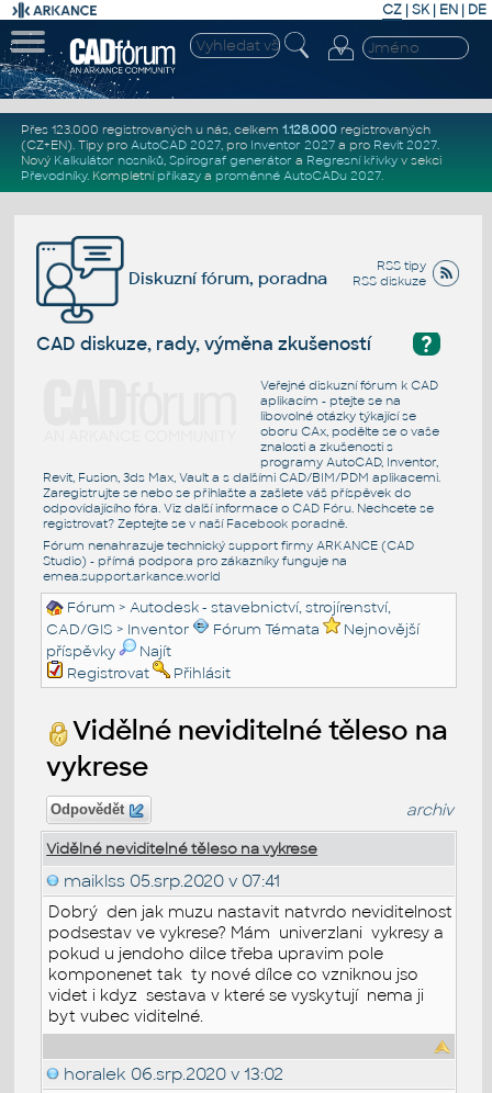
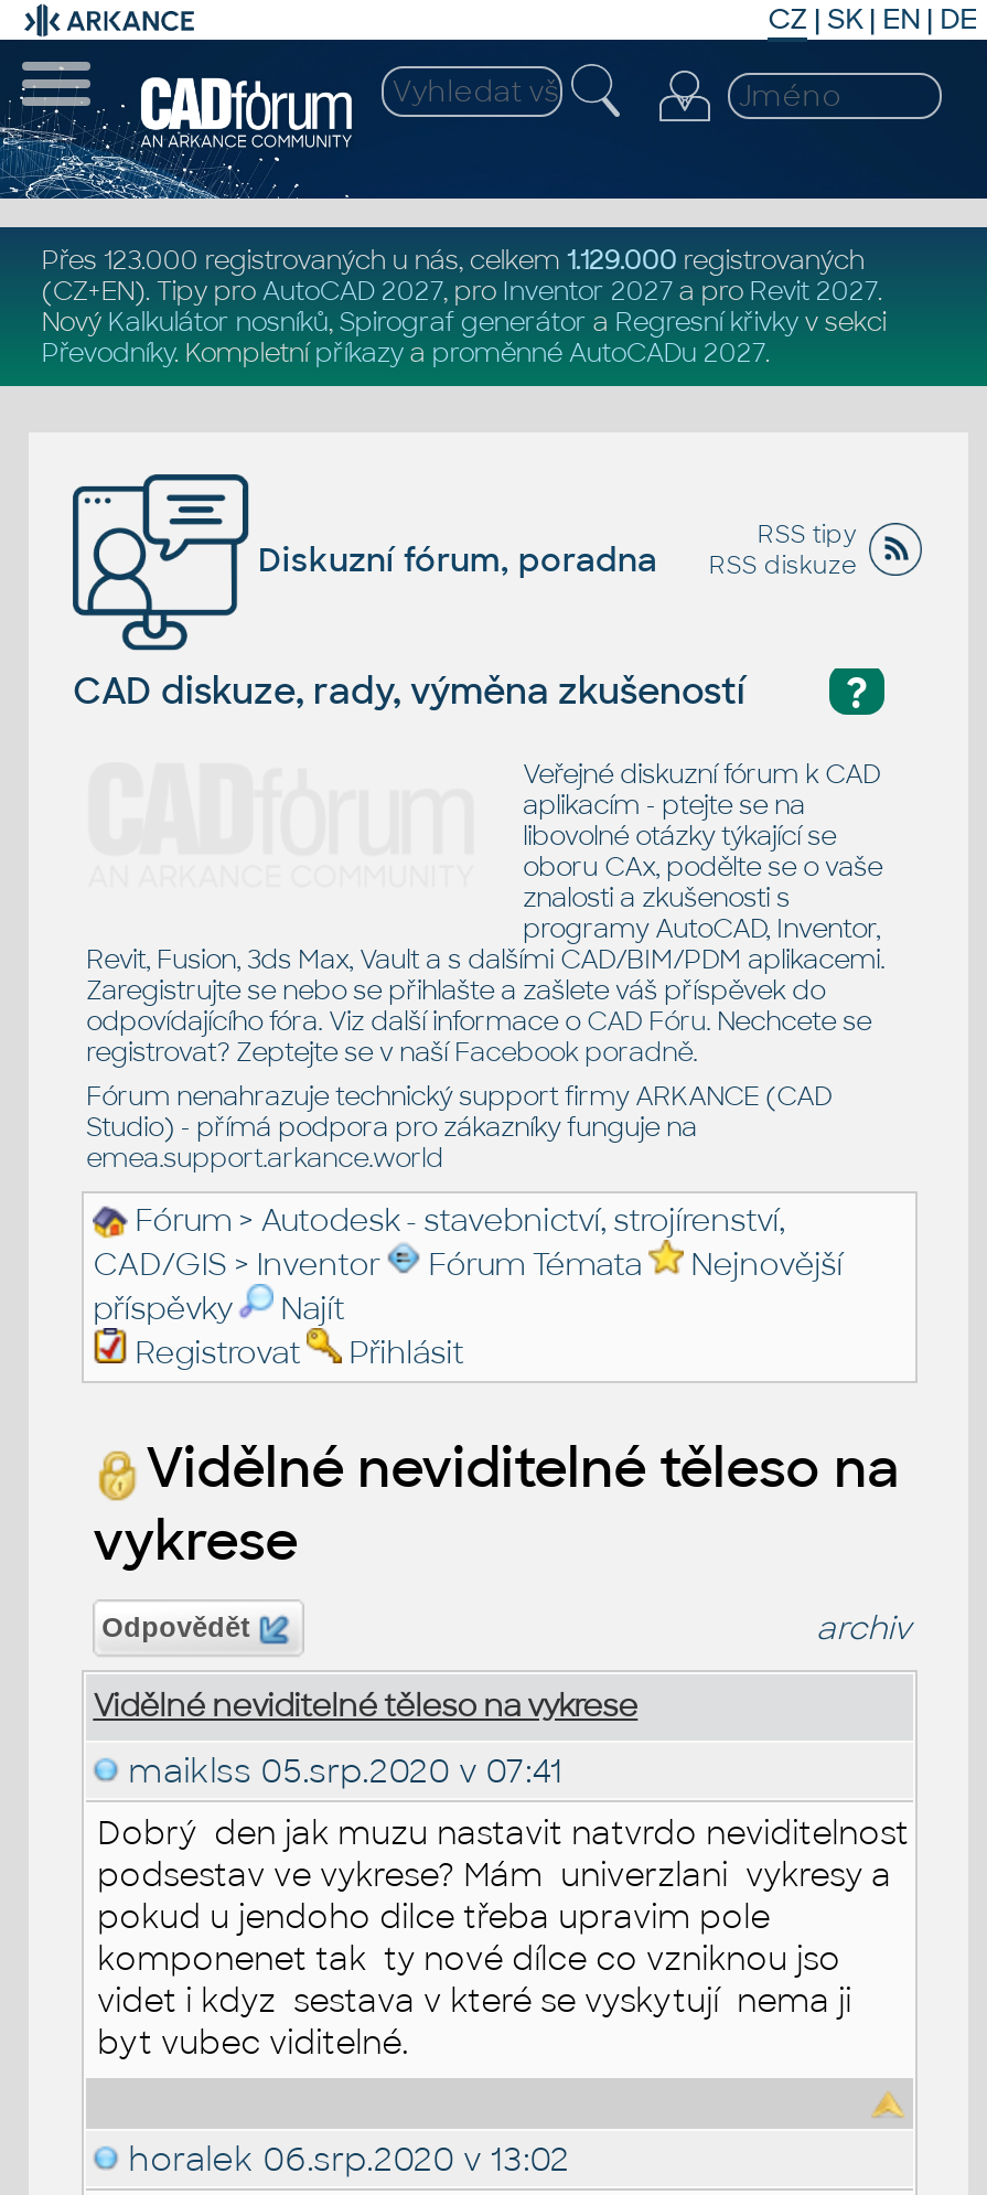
- Přes 123.000 registrovaných u nás, celkem 1.128.000 registrovaných
+ Přes 123.000 registrovaných u nás, celkem 1.129.000 registrovaných
